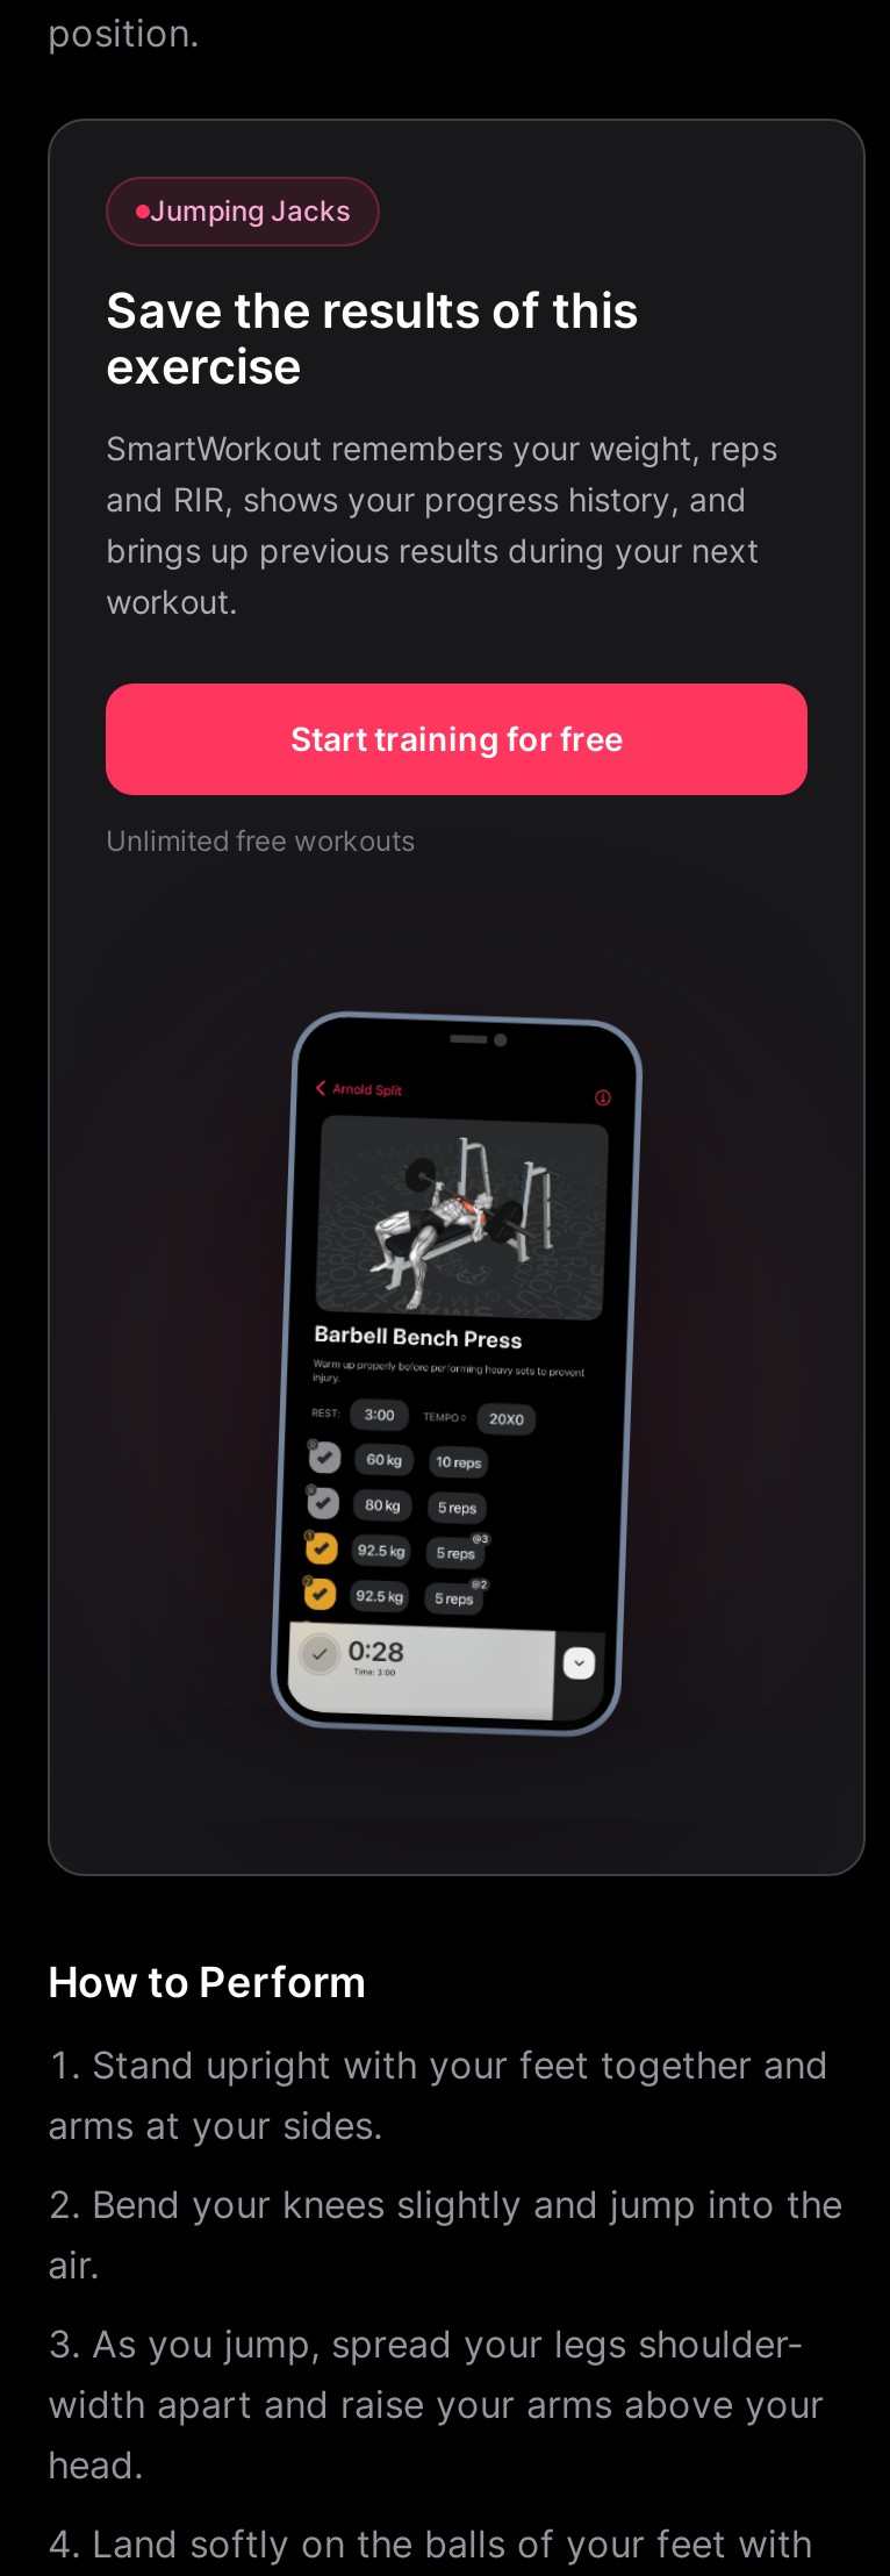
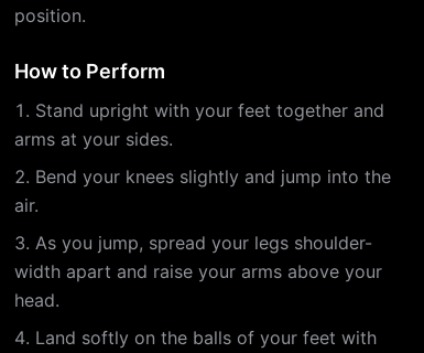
- [image]
- Jumping Jacks
- Save the results of this
- exercise
- SmartWorkout remembers your weight, reps
- and RIR, shows your progress history, and
- brings up previous results during your next
- workout.
- Start training for free
- Unlimited free workouts
